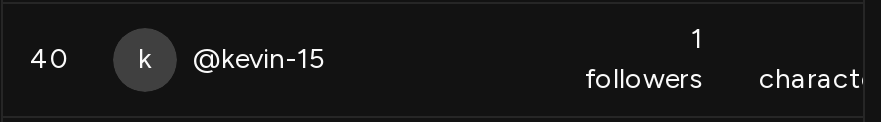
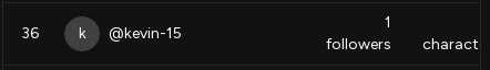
- 40
+ 36
